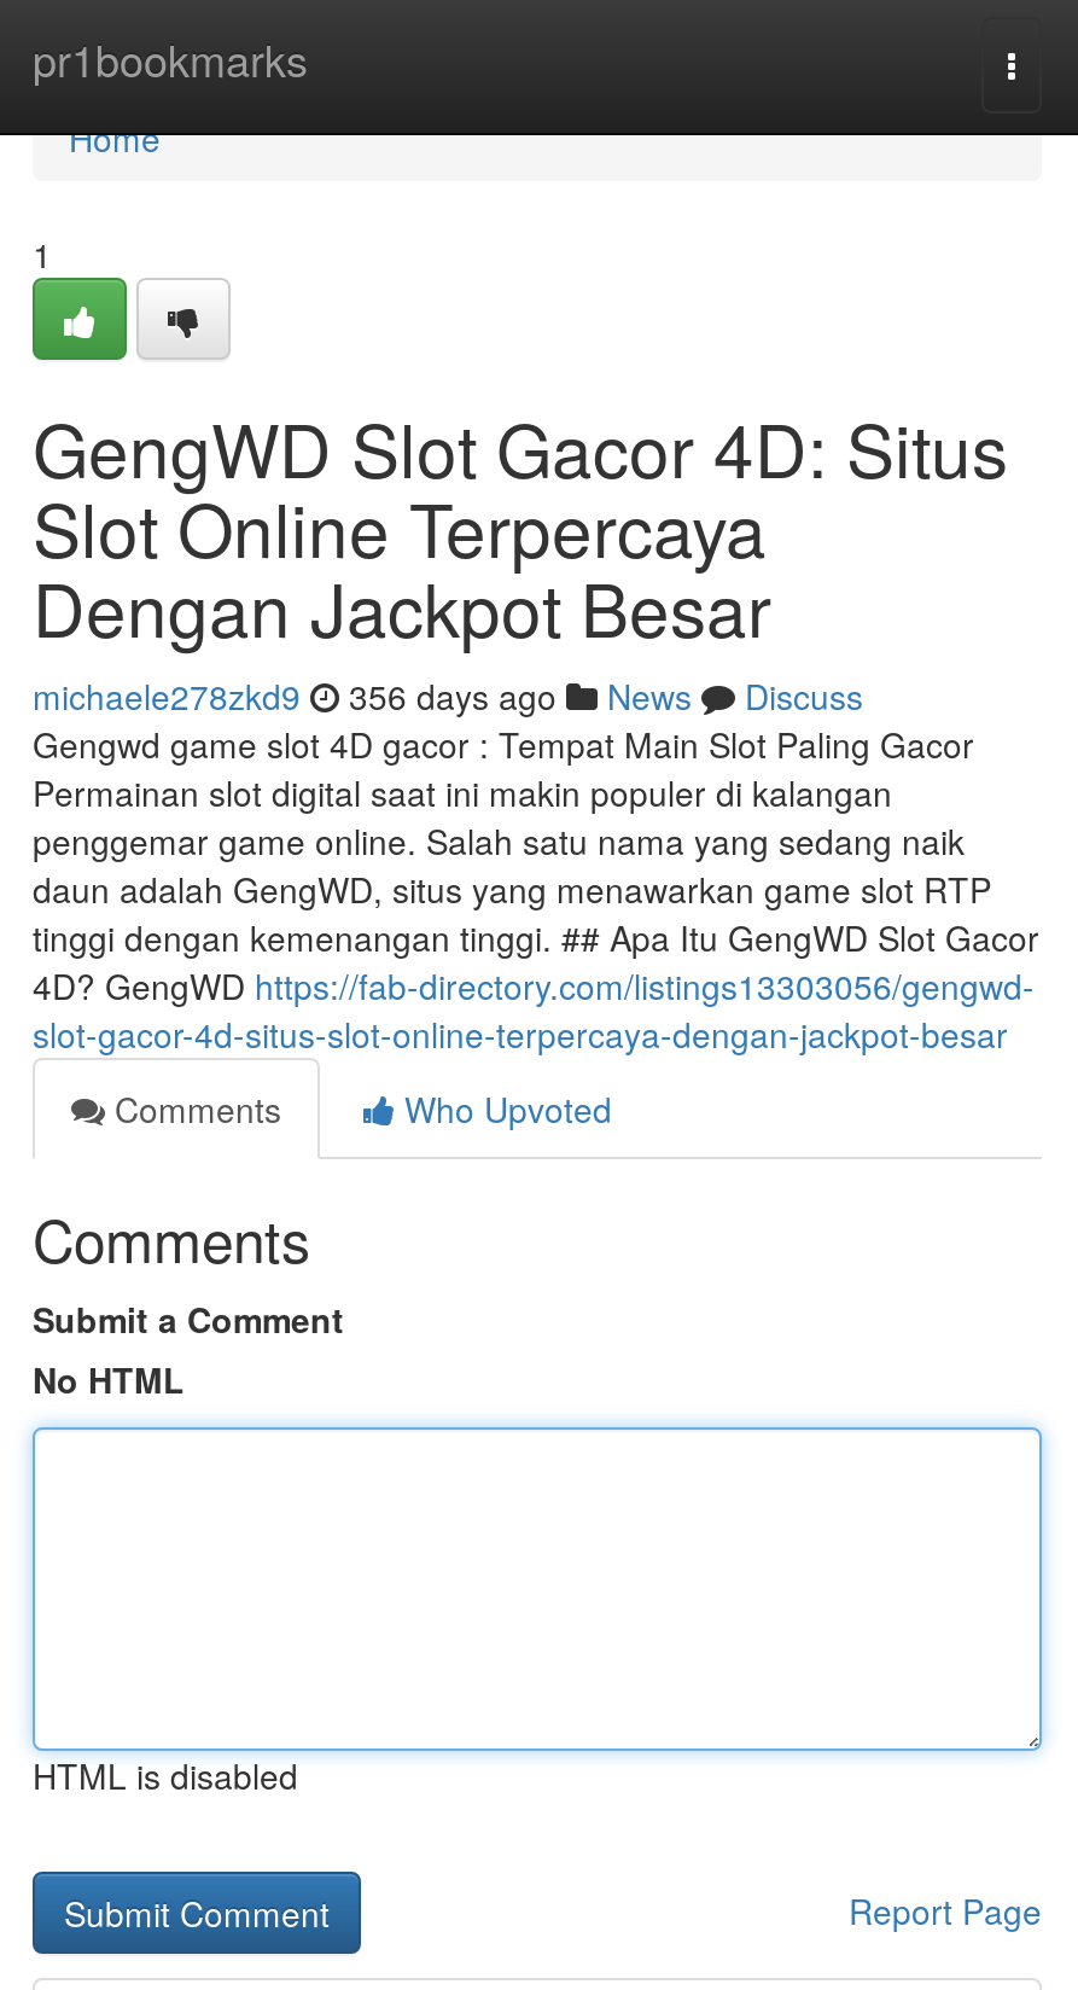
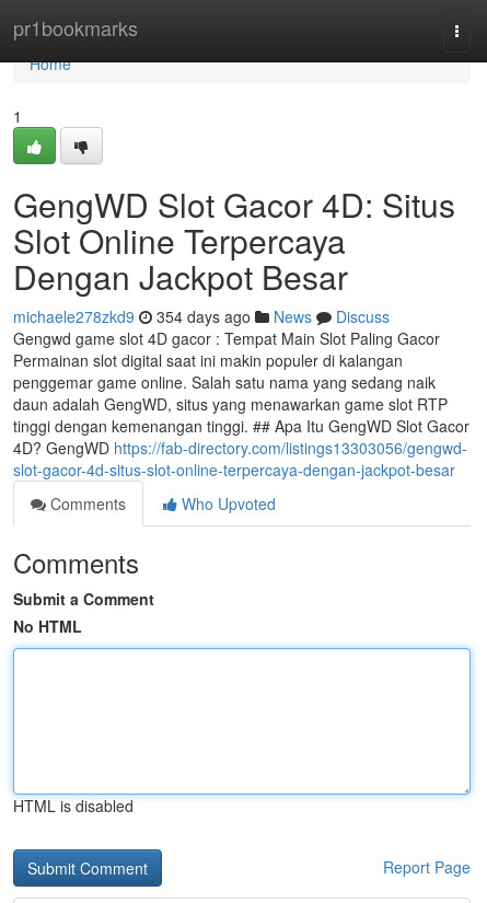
- michaele278zkd9 356 days ago News Discuss
+ michaele278zkd9 354 days ago News Discuss
